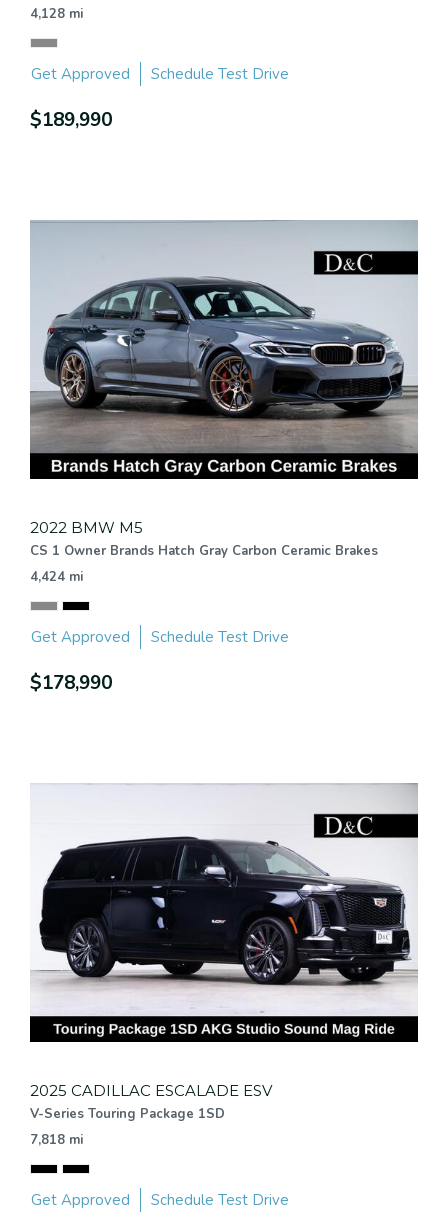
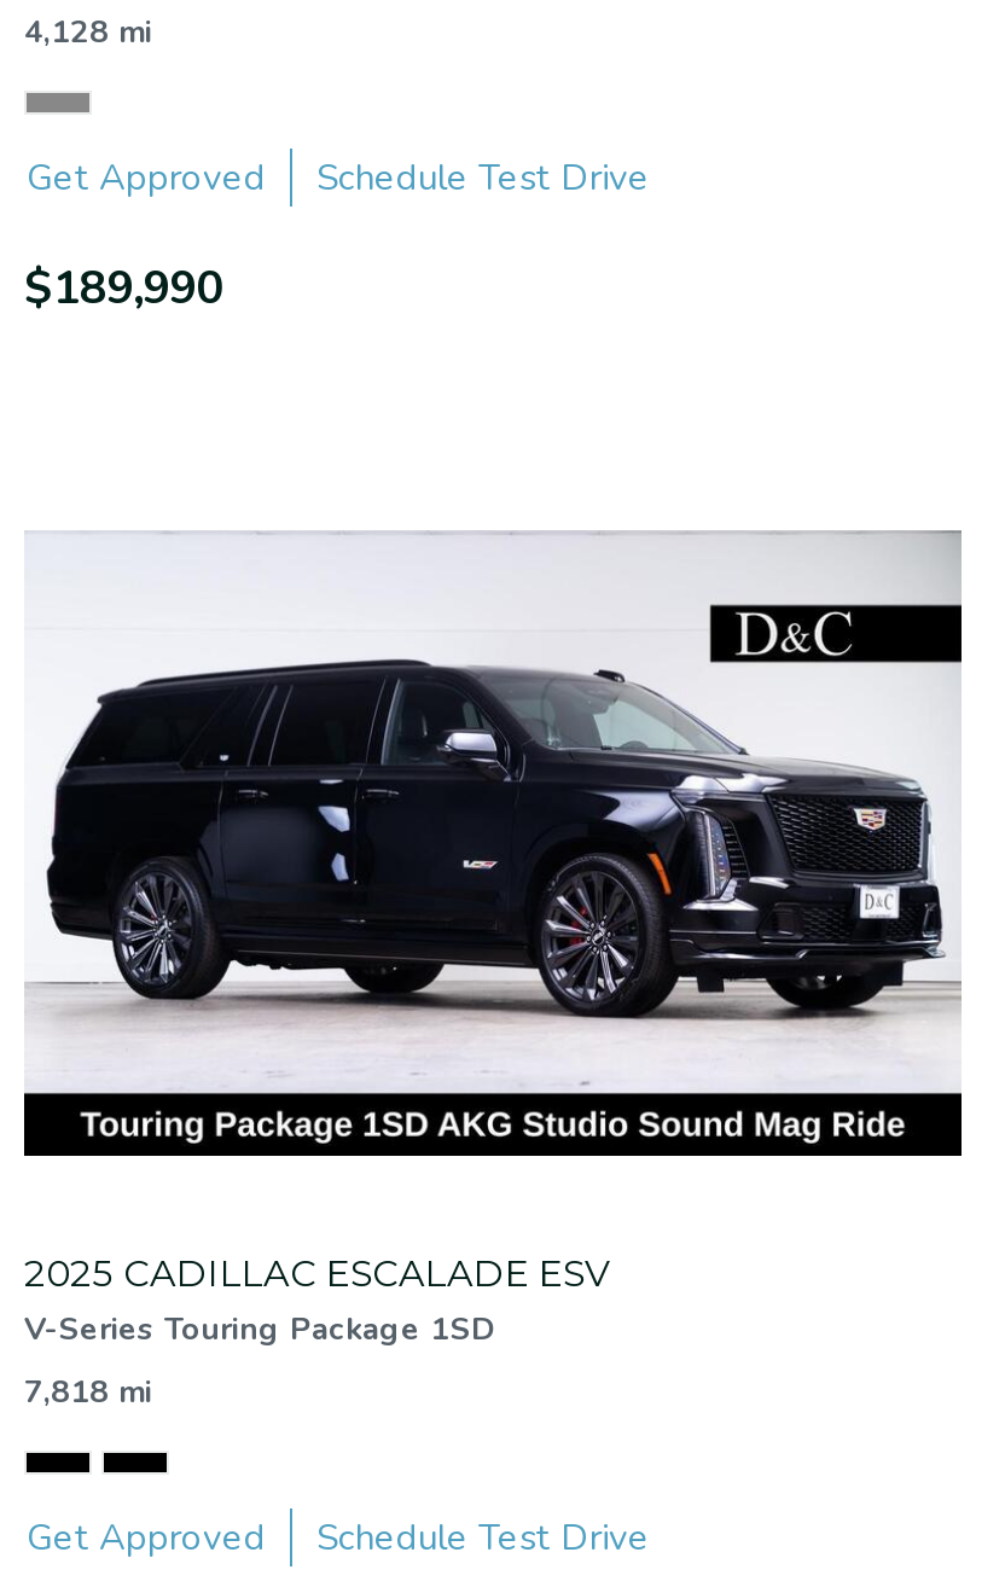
- [image]

- 2022 BMW M5
- CS 1 Owner Brands Hatch Gray Carbon Ceramic Brakes
- 4,424 mi
- Get Approved
- Schedule Test Drive
- $178,990
